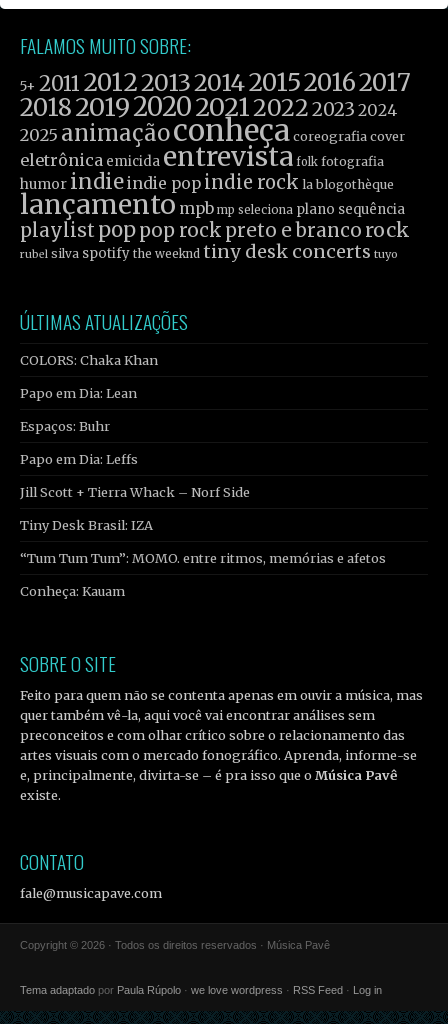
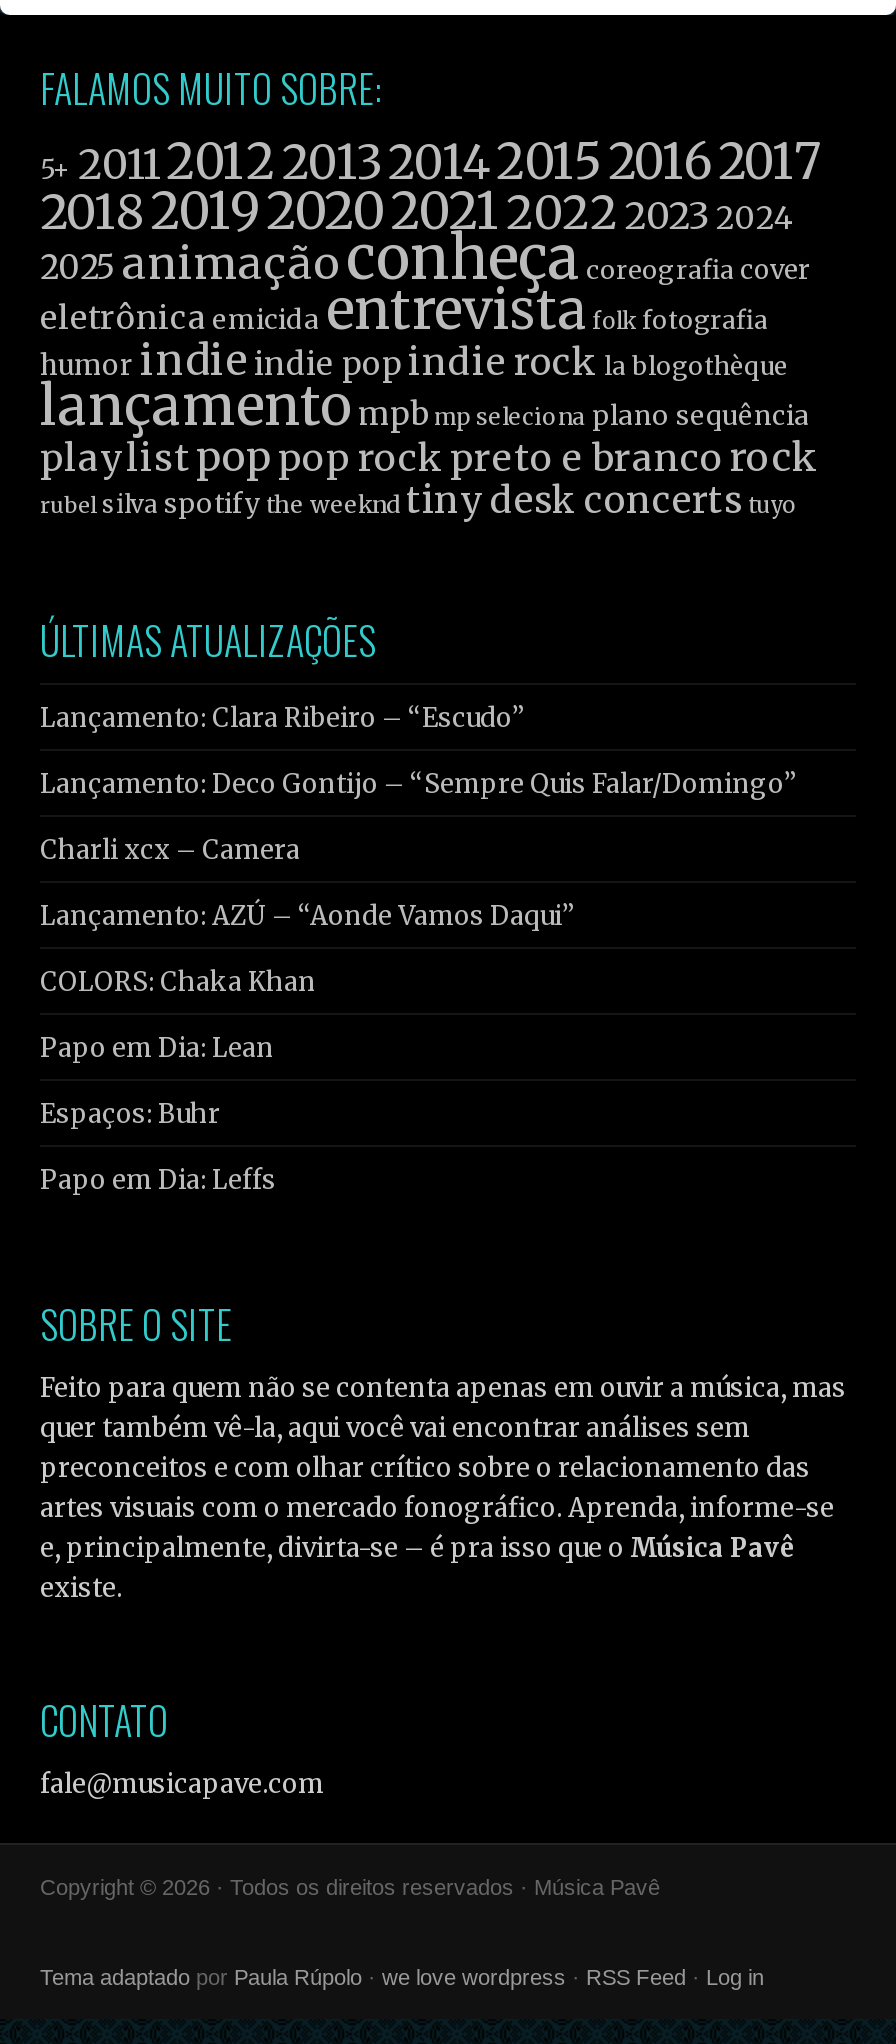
+ Lançamento: Clara Ribeiro – “Escudo”
+ Lançamento: Deco Gontijo – “Sempre Quis Falar/Domingo”
+ Charli xcx – Camera
+ Lançamento: AZÚ – “Aonde Vamos Daqui”

moved down: COLORS: Chaka Khan | Papo em Dia: Lean | Espaços: Buhr | Papo em Dia: Leffs

- Jill Scott + Tierra Whack – Norf Side
- Tiny Desk Brasil: IZA
- “Tum Tum Tum”: MOMO. entre ritmos, memórias e afetos
- Conheça: Kauam
